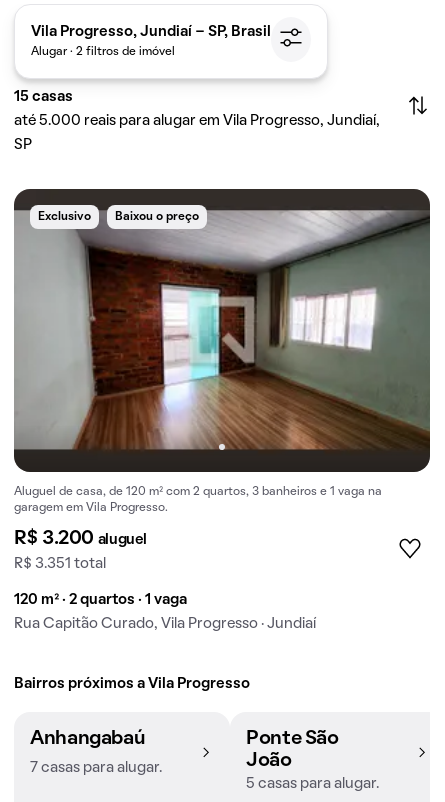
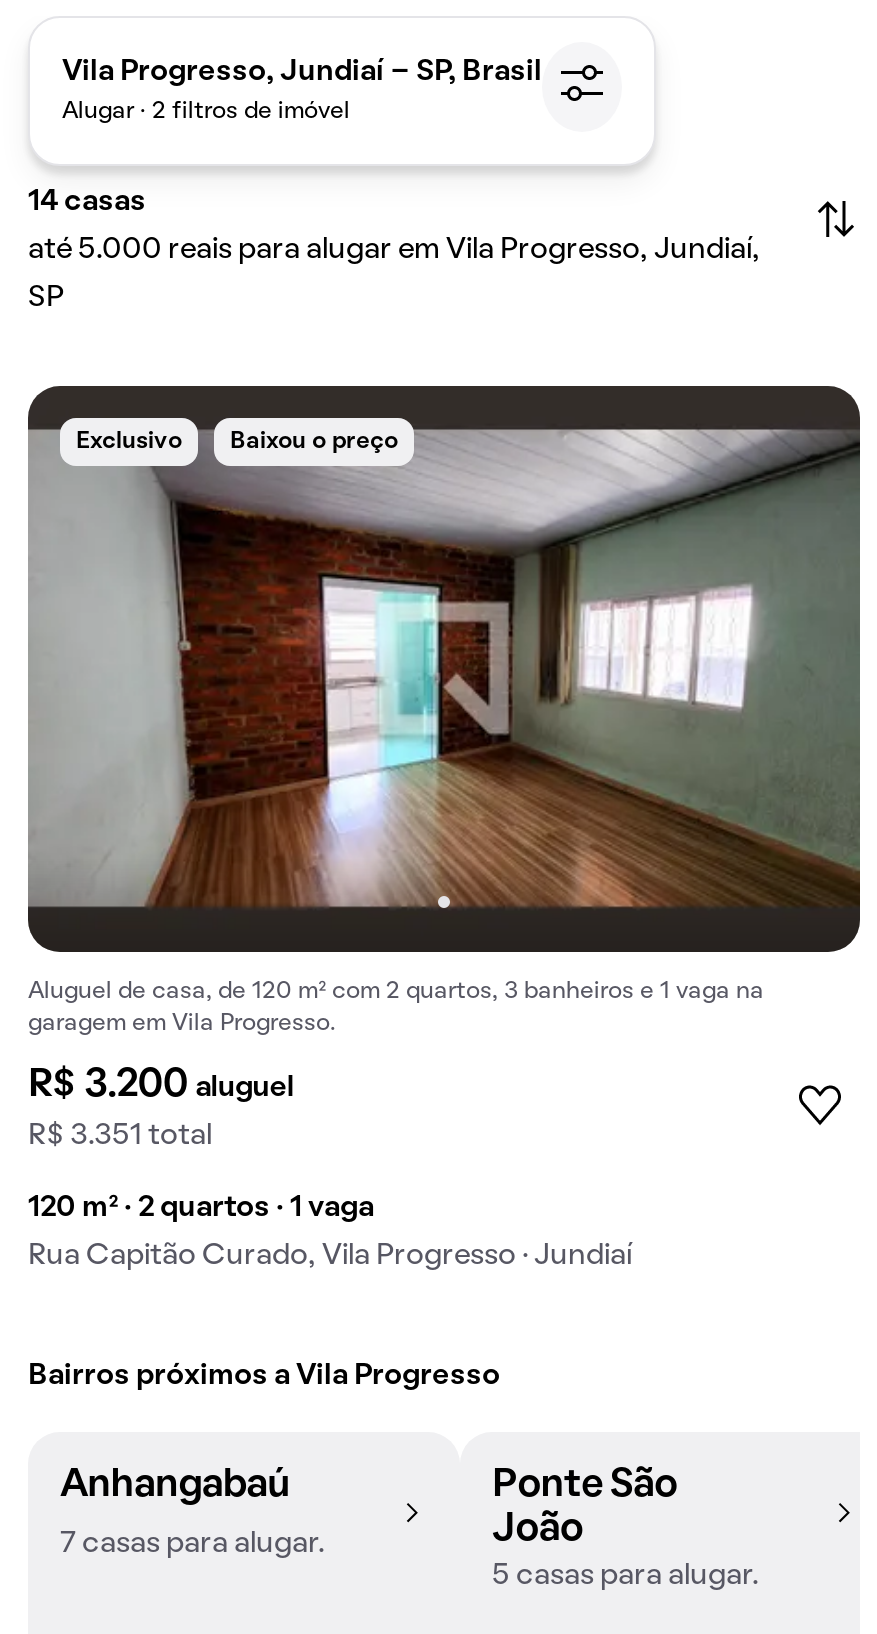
- 15 casas
+ 14 casas
